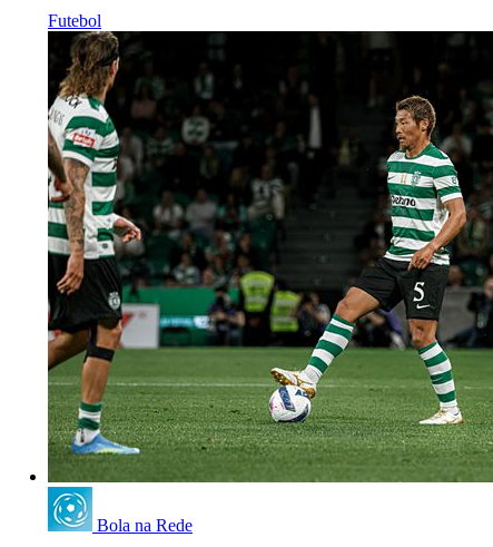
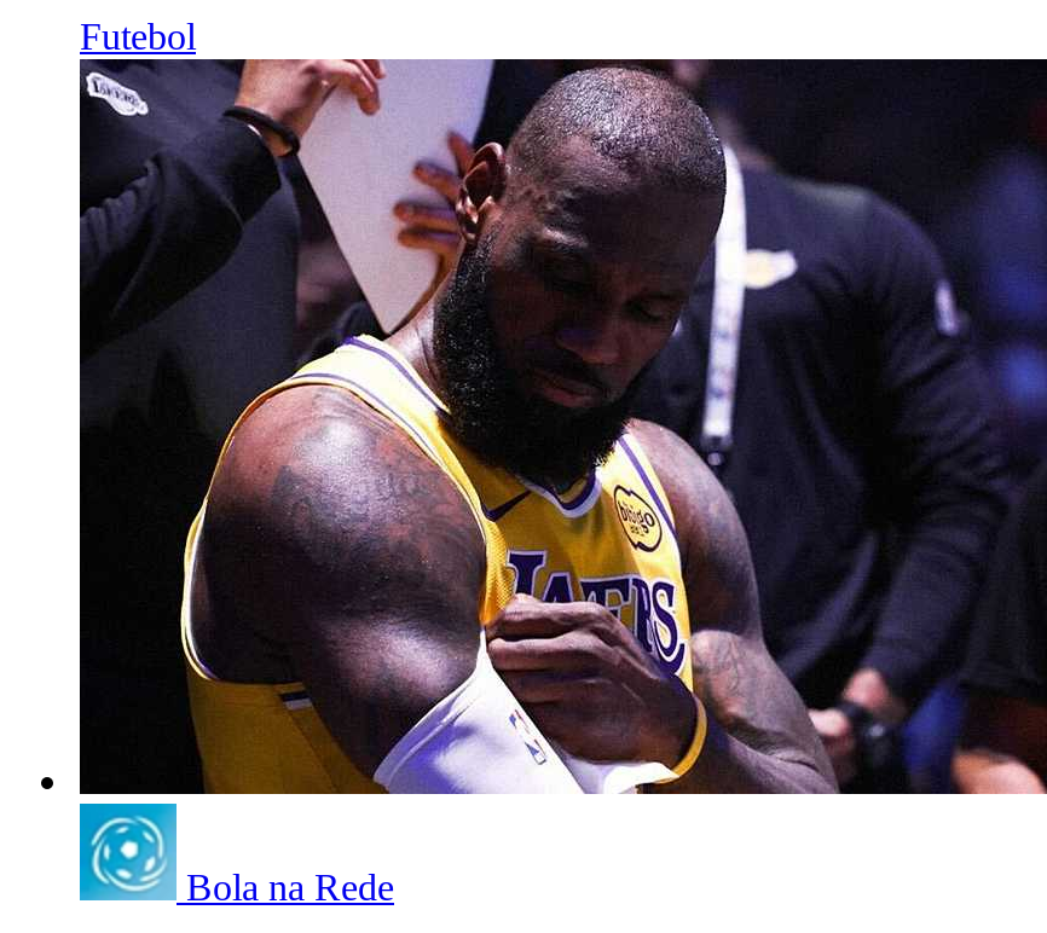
- [image]
+ [image]
